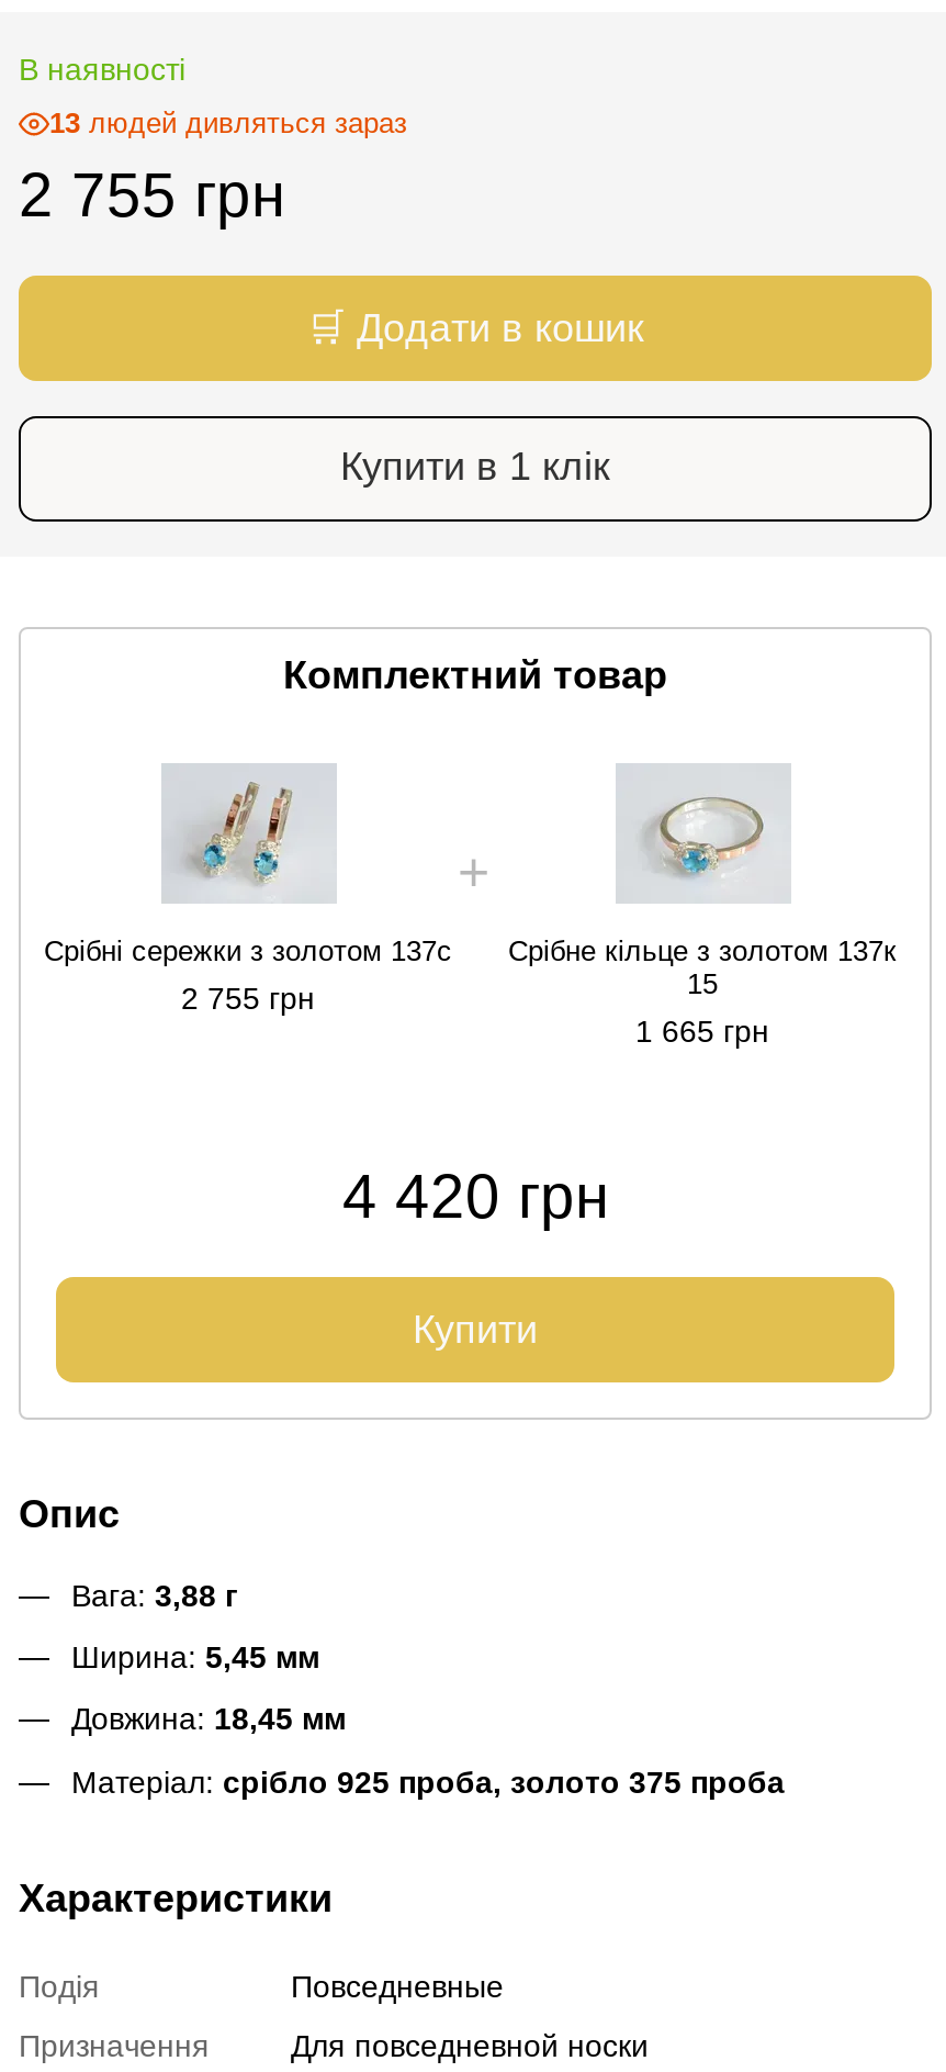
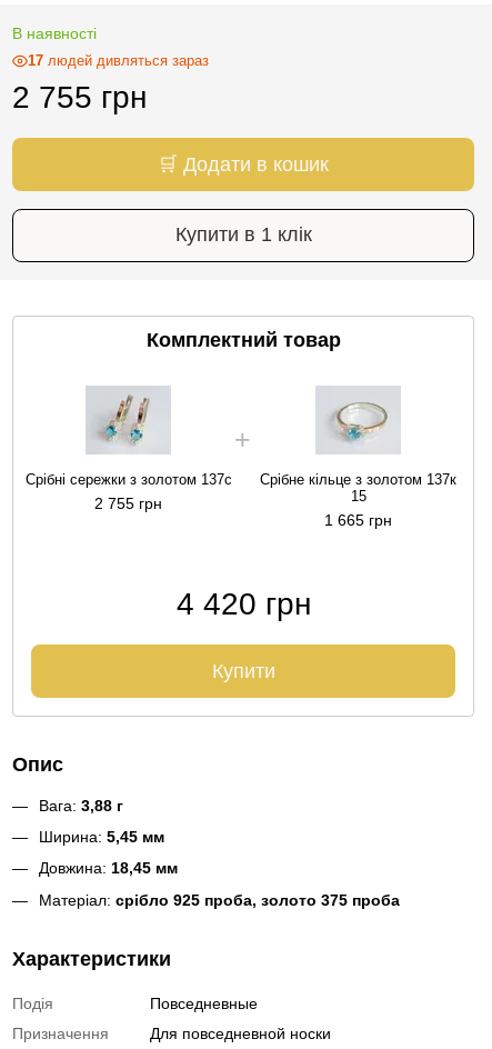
- 13 людей дивляться зараз
+ 17 людей дивляться зараз
